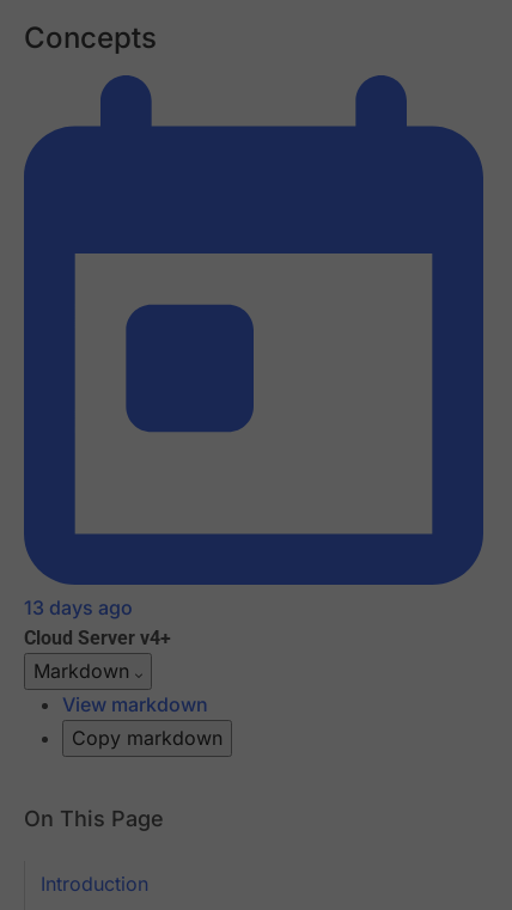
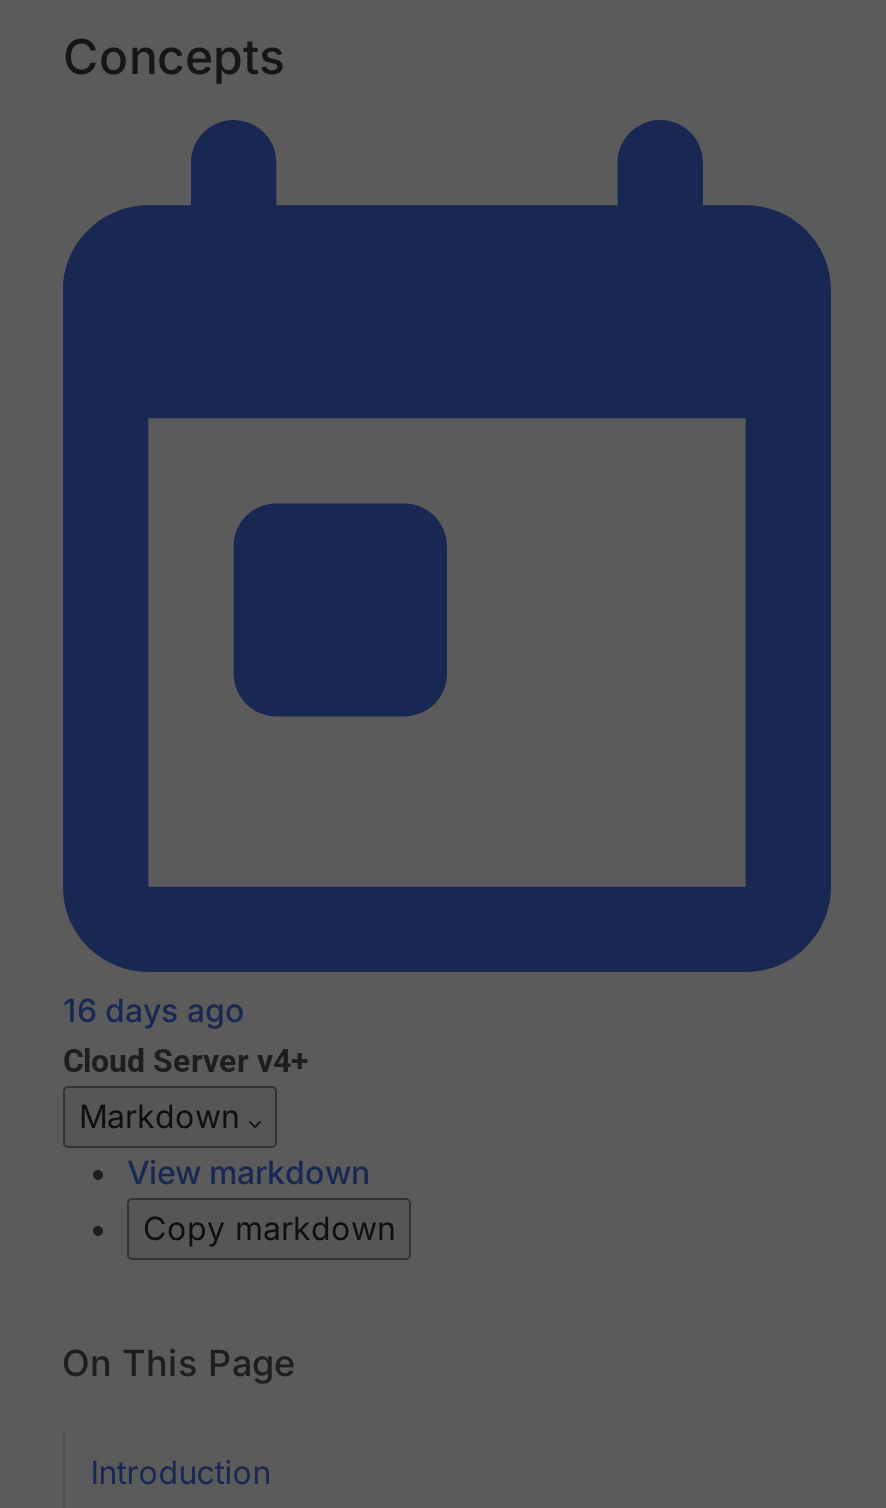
- 13 days ago
+ 16 days ago
